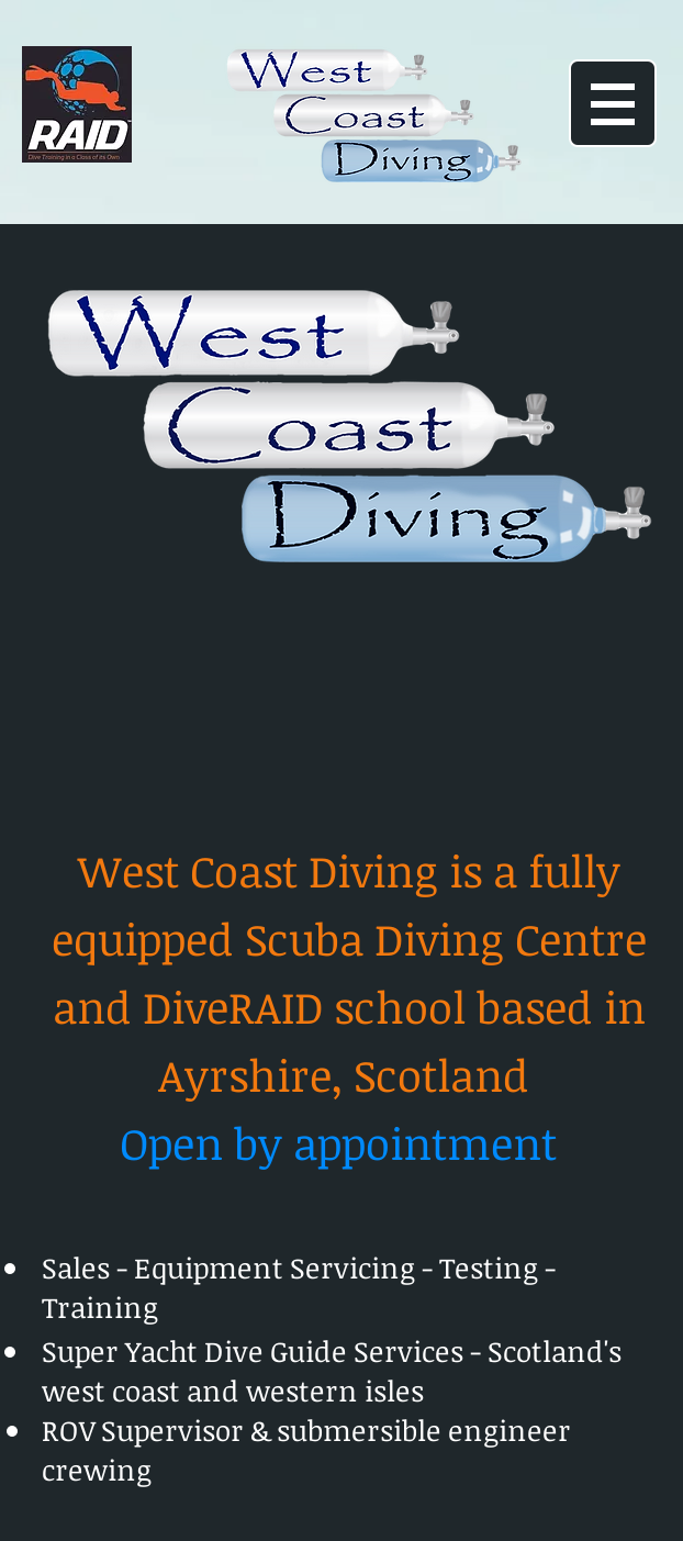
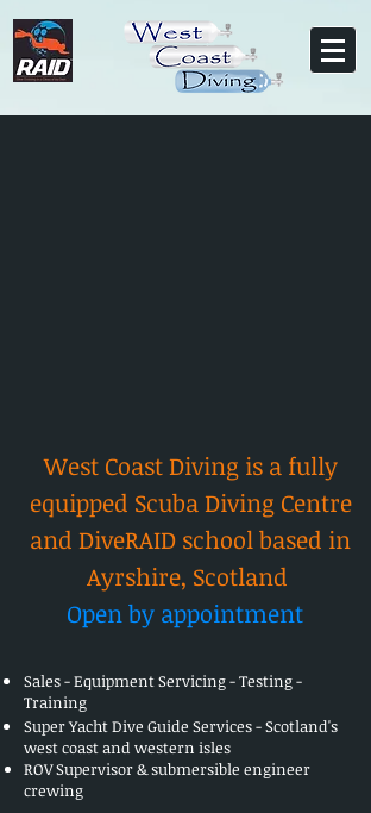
- [image]
